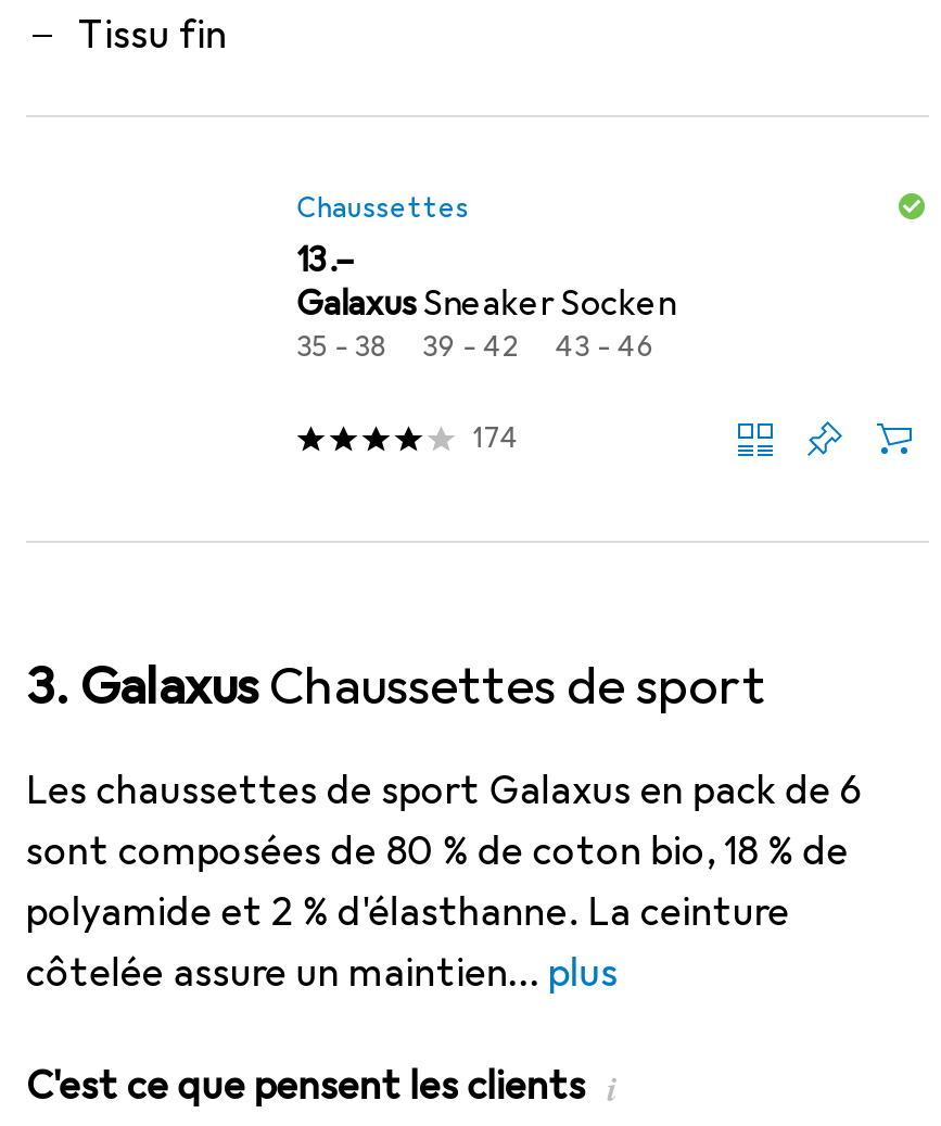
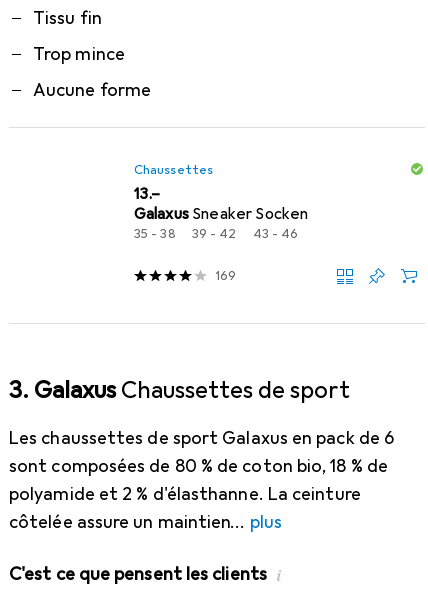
+ Trop mince
+ Aucune forme

- 174
+ 169
